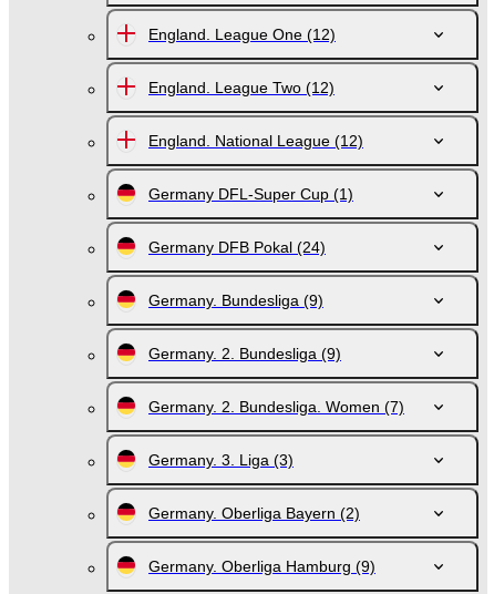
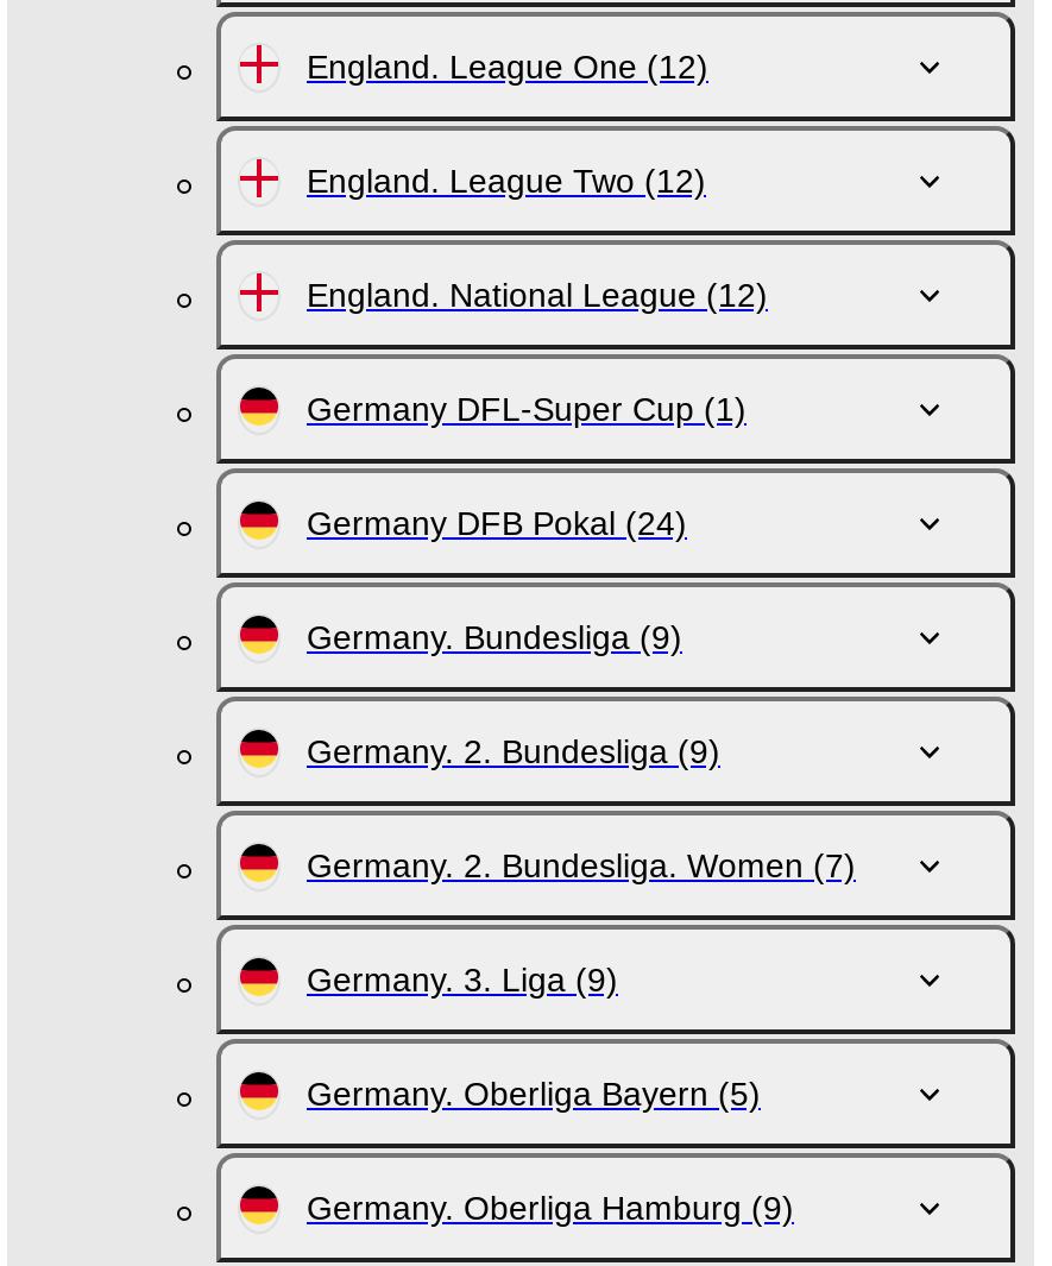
- Germany. 3. Liga (3)
+ Germany. 3. Liga (9)

- Germany. Oberliga Bayern (2)
+ Germany. Oberliga Bayern (5)
